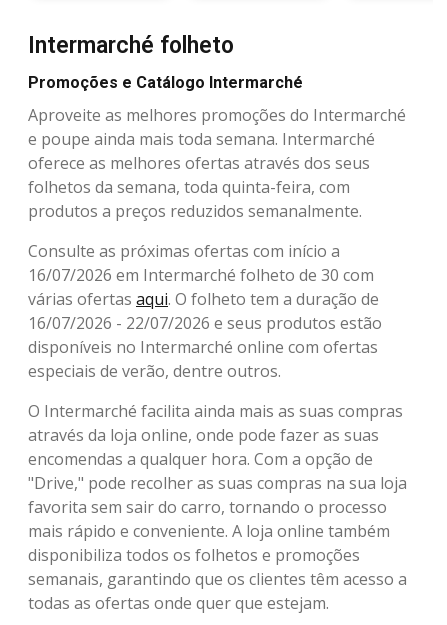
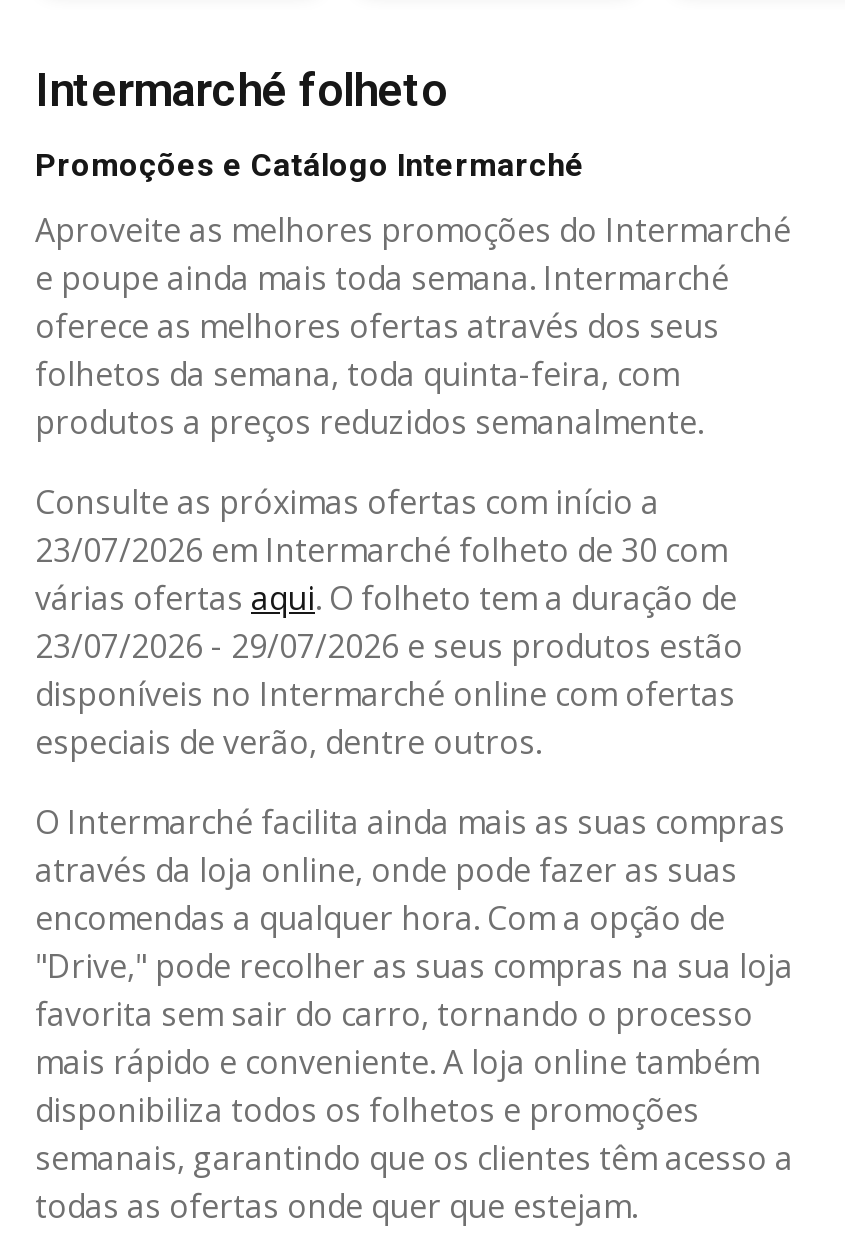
- 16/07/2026 em Intermarché folheto de 30 com
+ 23/07/2026 em Intermarché folheto de 30 com

- 16/07/2026 - 22/07/2026 e seus produtos estão
+ 23/07/2026 - 29/07/2026 e seus produtos estão
